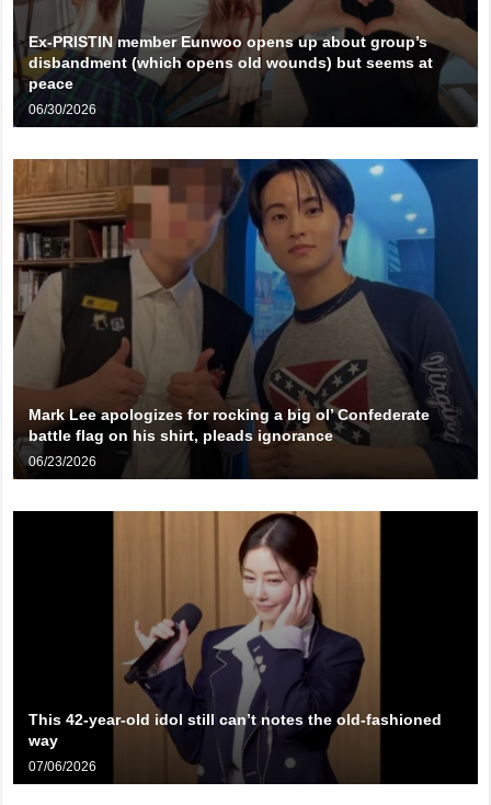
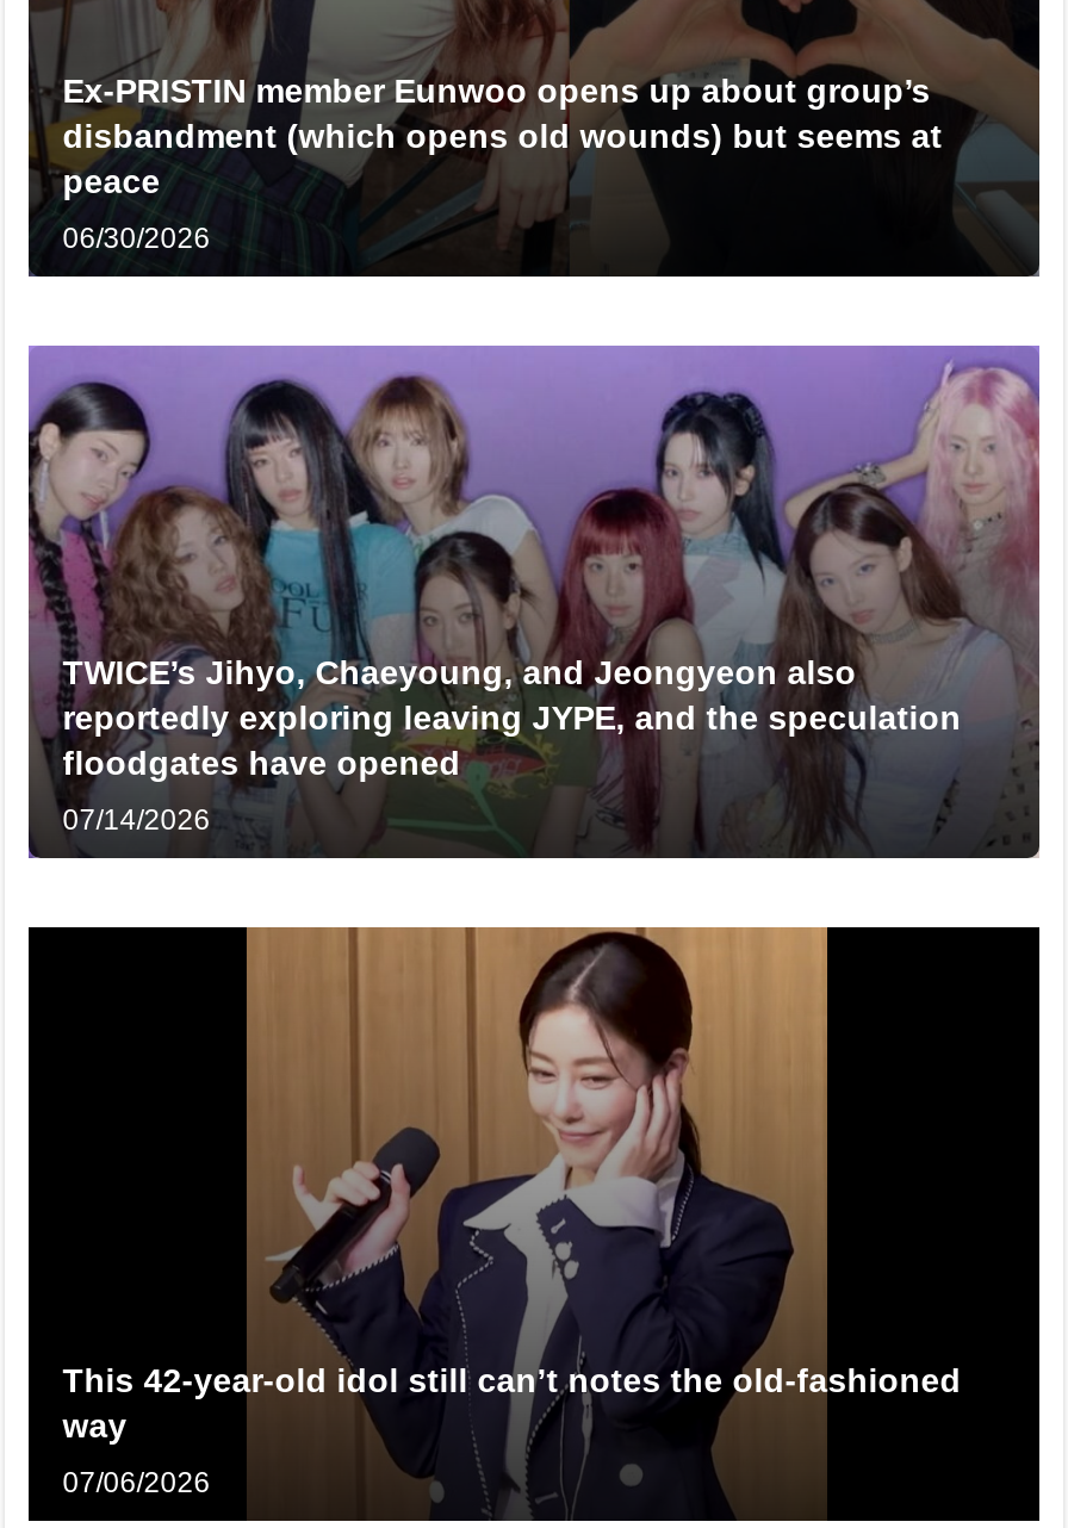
- [image]
- Mark Lee apologizes for rocking a big ol’ Confederate
- battle flag on his shirt, pleads ignorance
+ [image]
+ TWICE’s Jihyo, Chaeyoung, and Jeongyeon also
+ reportedly exploring leaving JYPE, and the speculation
+ floodgates have opened

- 06/23/2026
+ 07/14/2026
